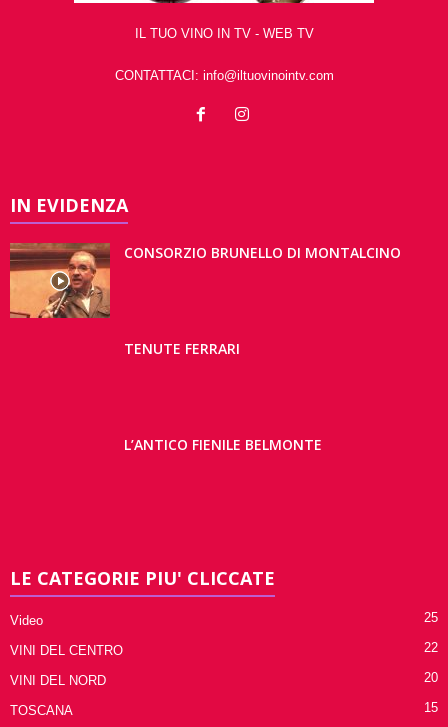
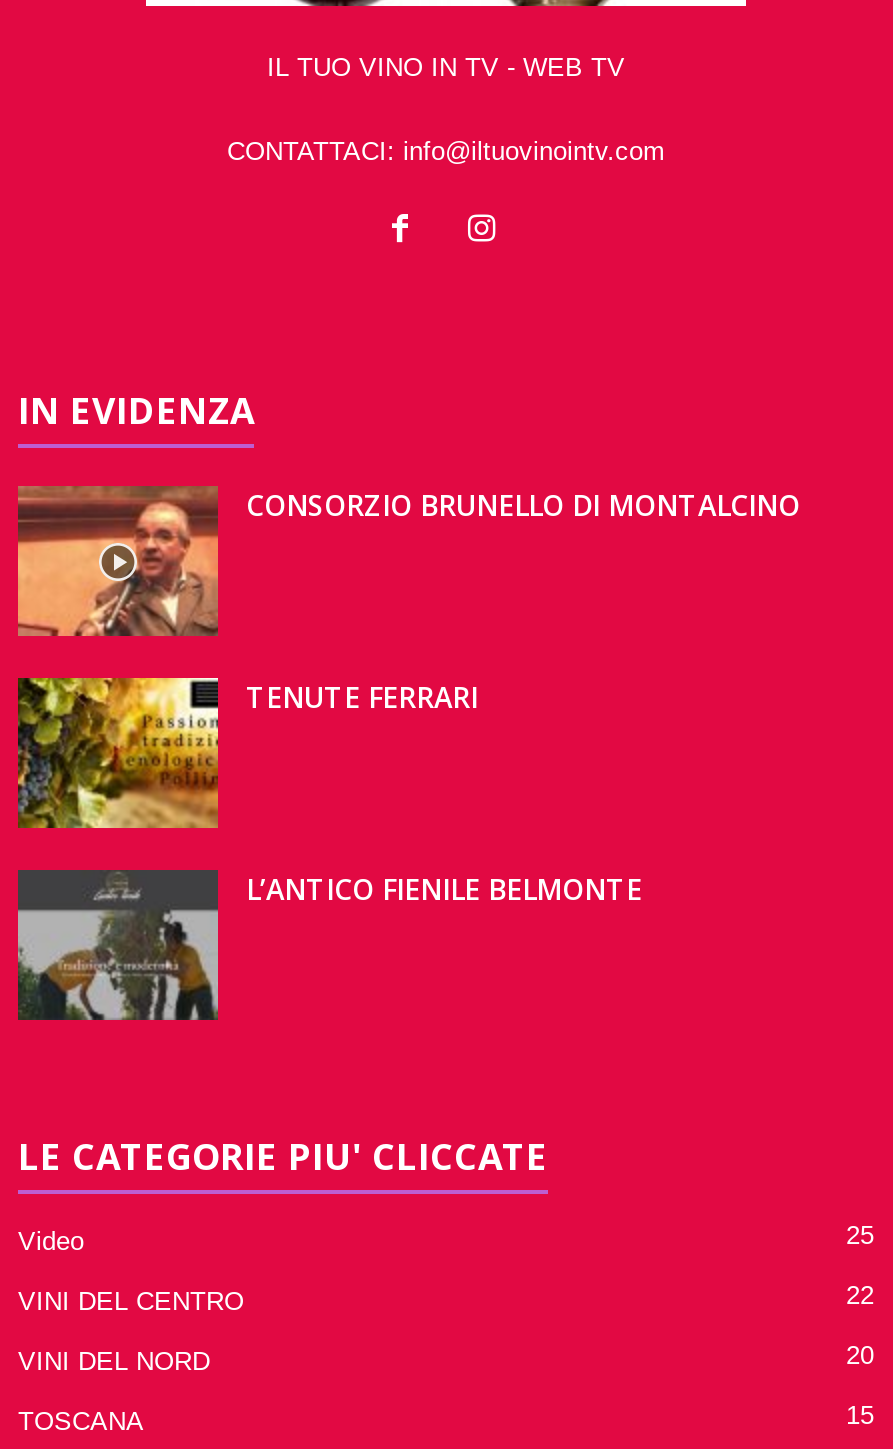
+ [image]

+ [image]
